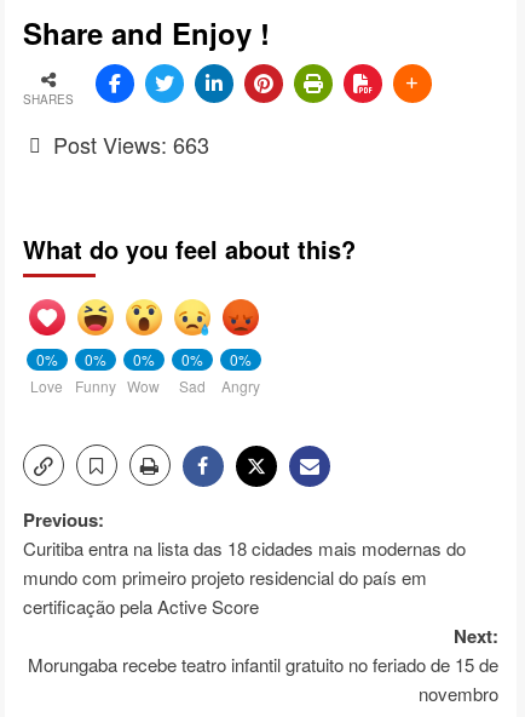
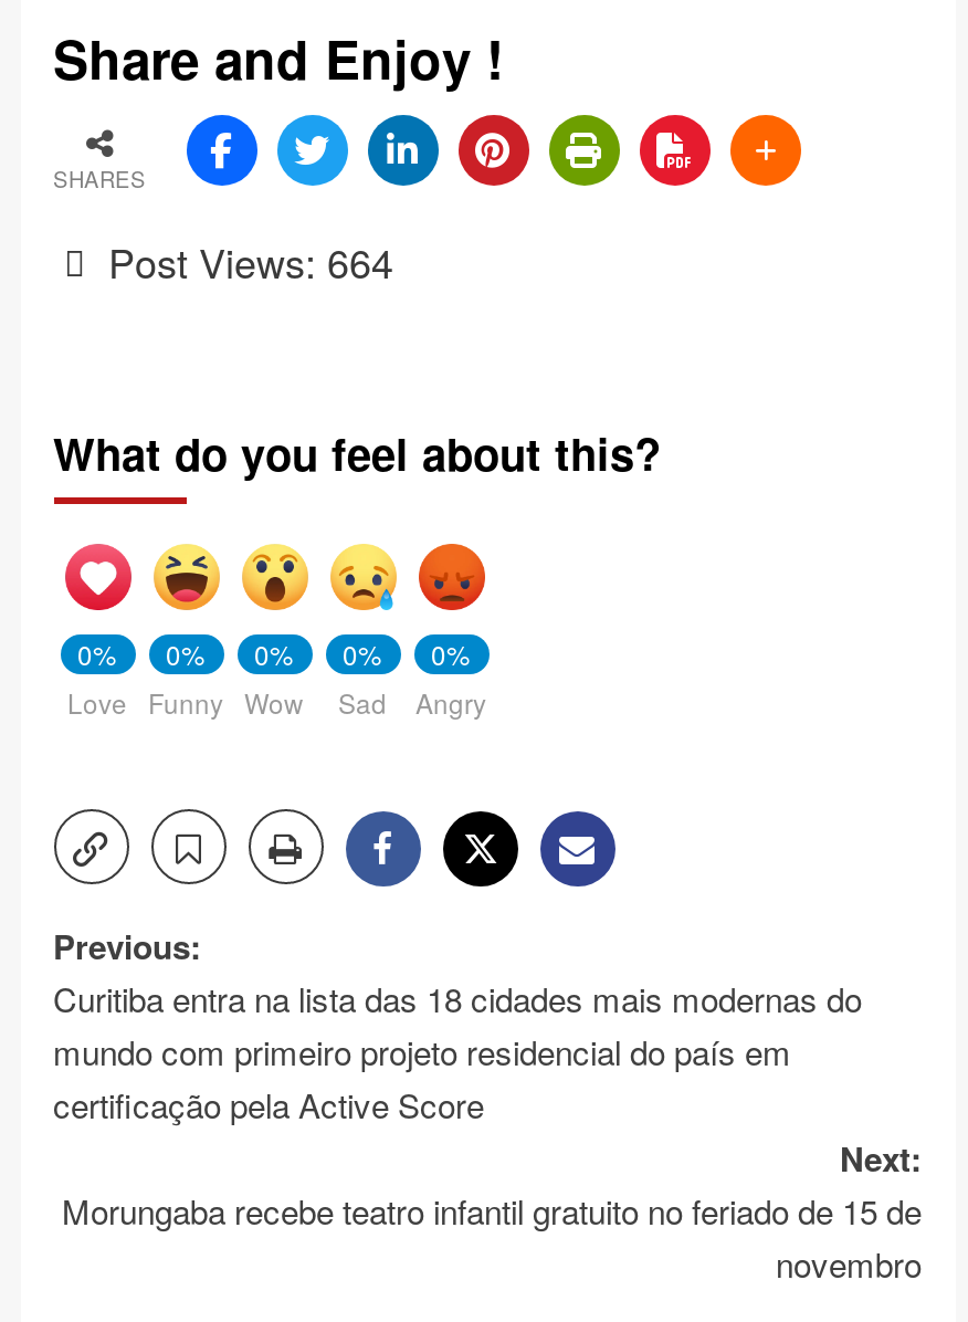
- Post Views: 663
+ Post Views: 664
